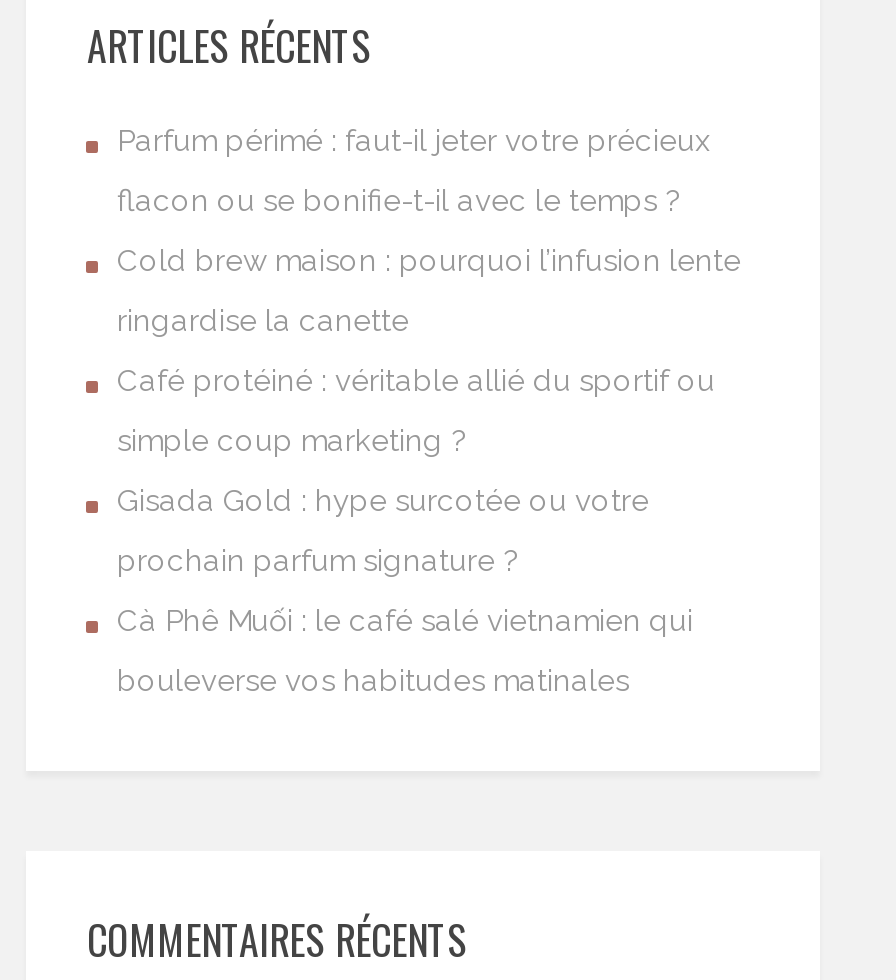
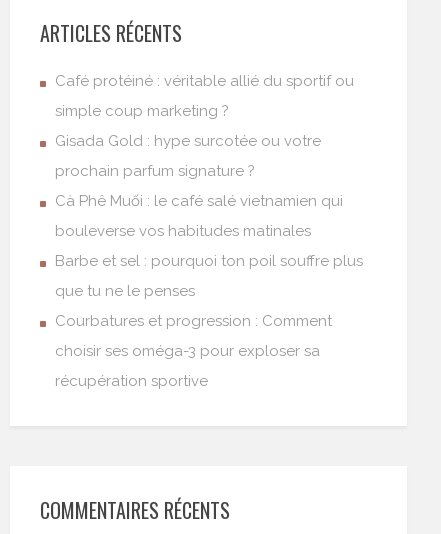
- Parfum périmé : faut-il jeter votre précieux
- flacon ou se bonifie-t-il avec le temps ?
- Cold brew maison : pourquoi l’infusion lente
- ringardise la canette

moved up: Café protéiné : véritable allié du sportif ou | simple coup marketing ? | Gisada Gold : hype surcotée ou votre | prochain parfum signature ? | Cà Phê Muối : le café salé vietnamien qui | bouleverse vos habitudes matinales

+ Barbe et sel : pourquoi ton poil souffre plus
+ que tu ne le penses
+ Courbatures et progression : Comment
+ choisir ses oméga-3 pour exploser sa
+ récupération sportive
